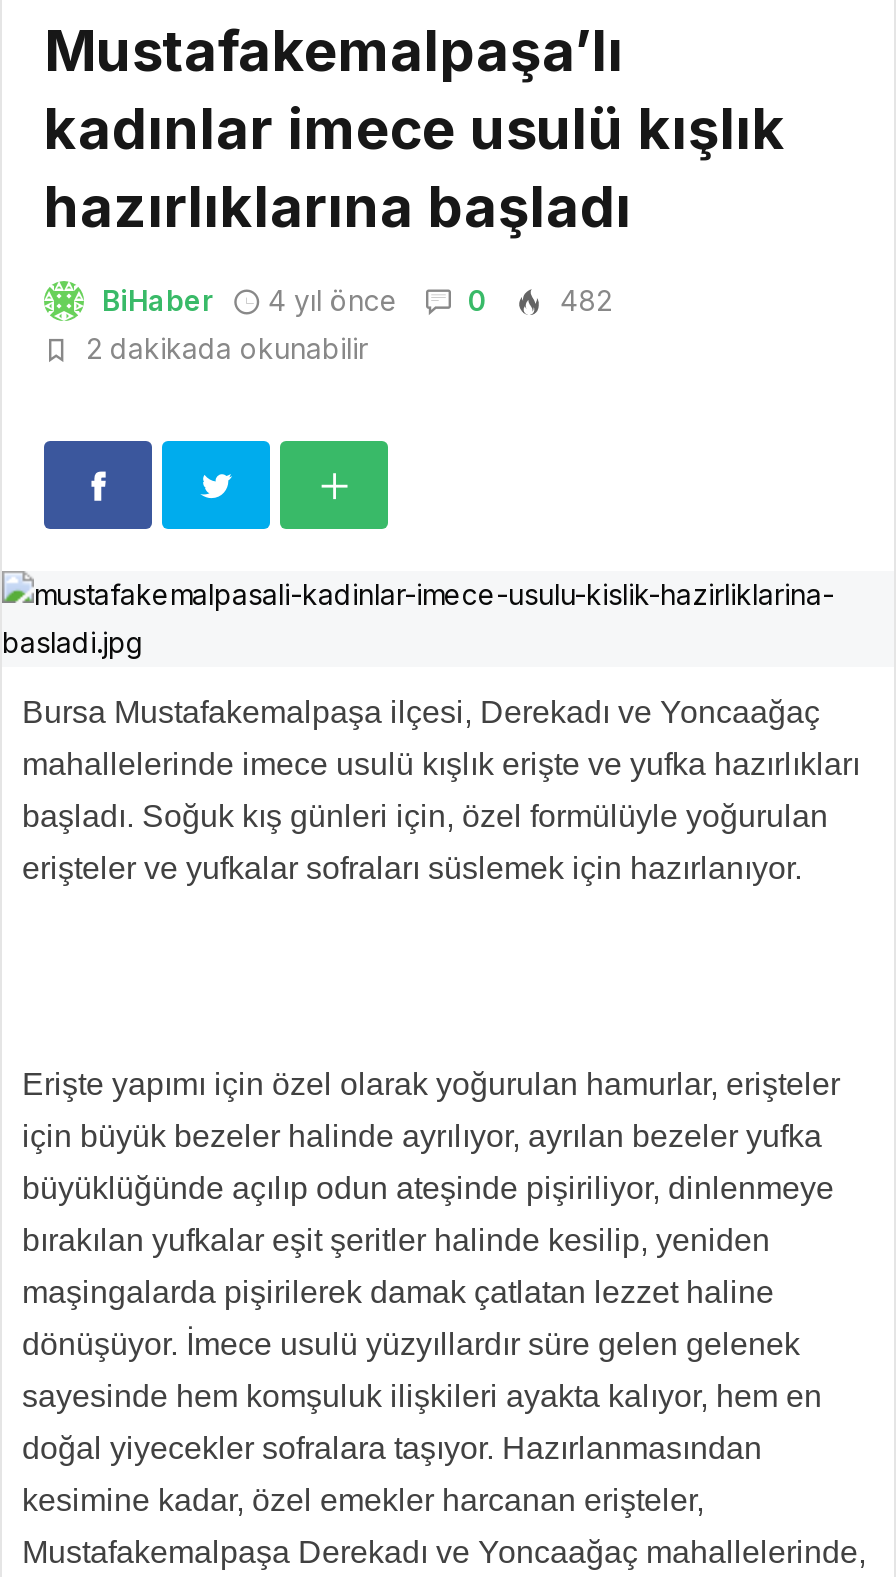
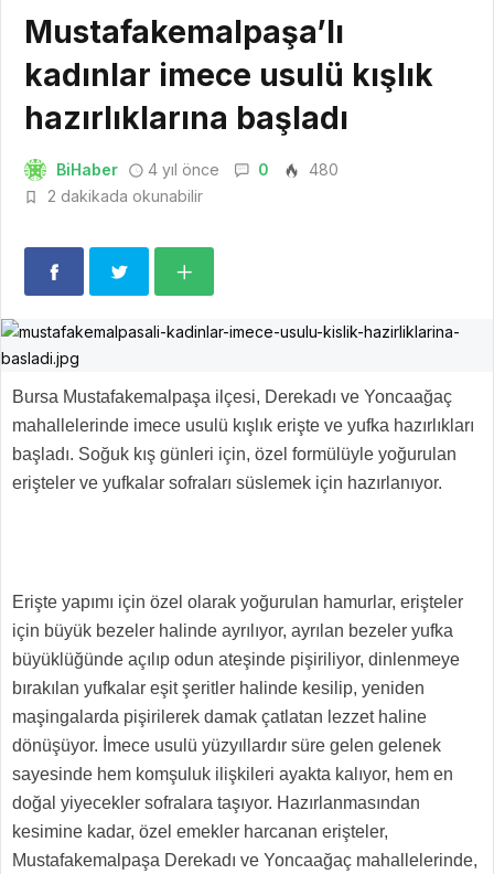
- 0 482
+ 0 480
